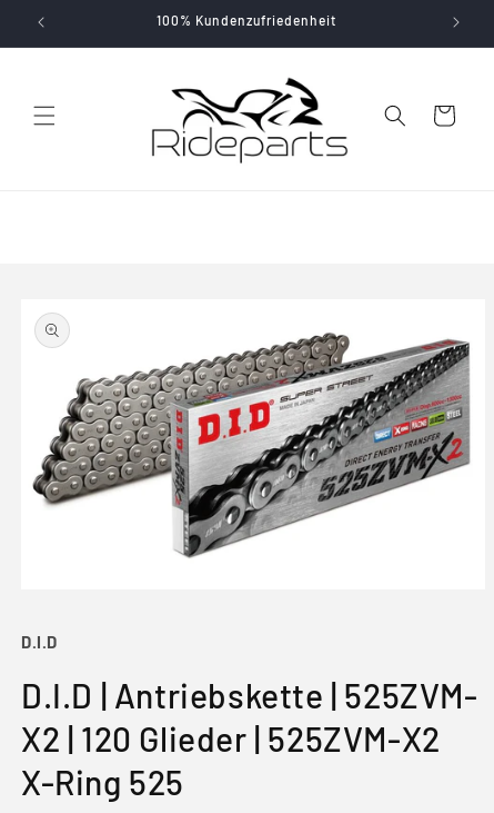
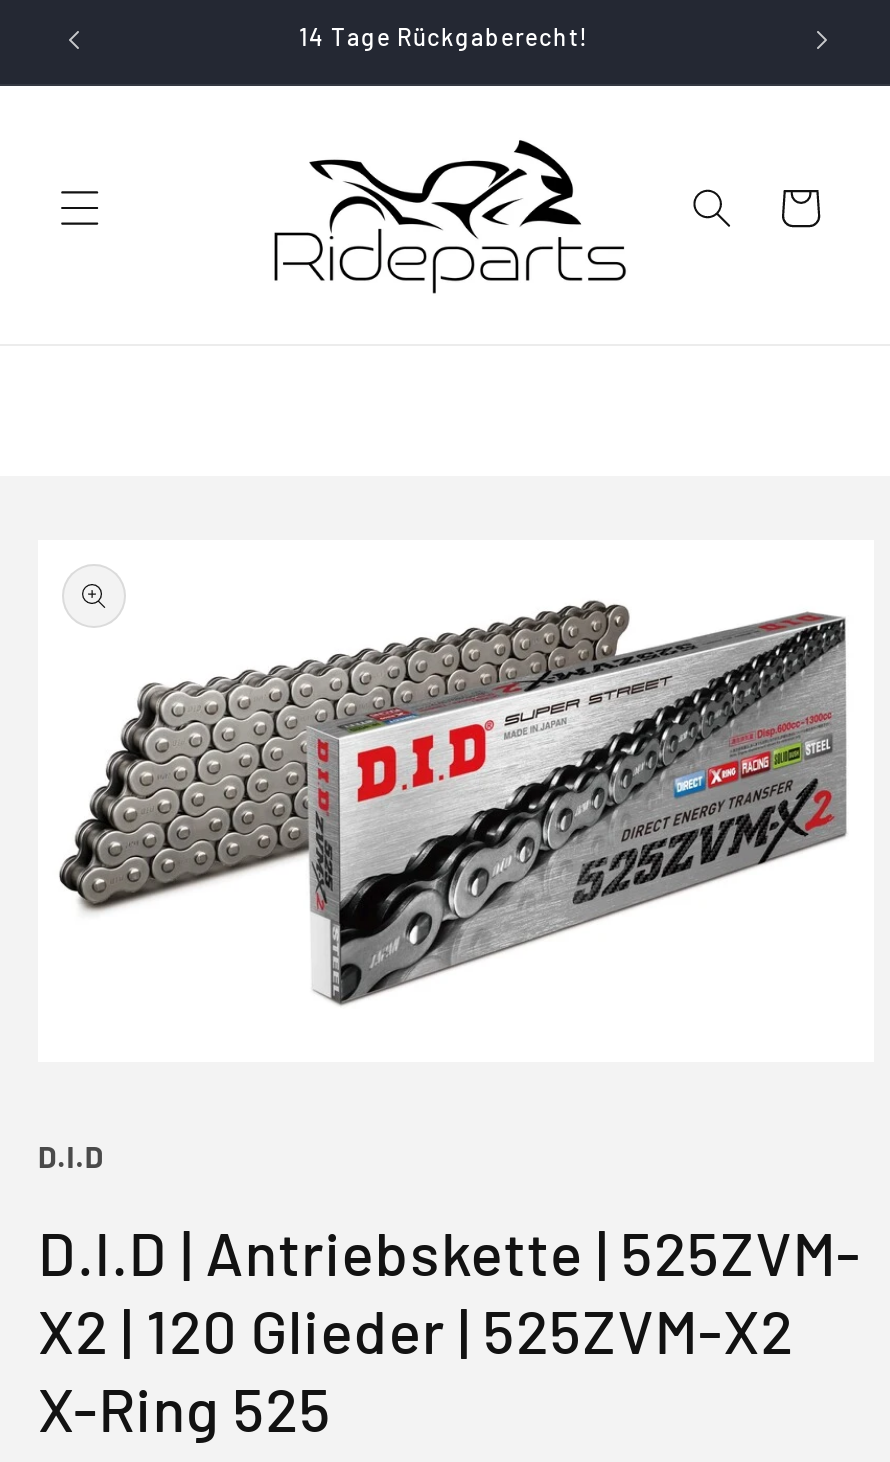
- 100% Kundenzufriedenheit
+ 14 Tage Rückgaberecht!
